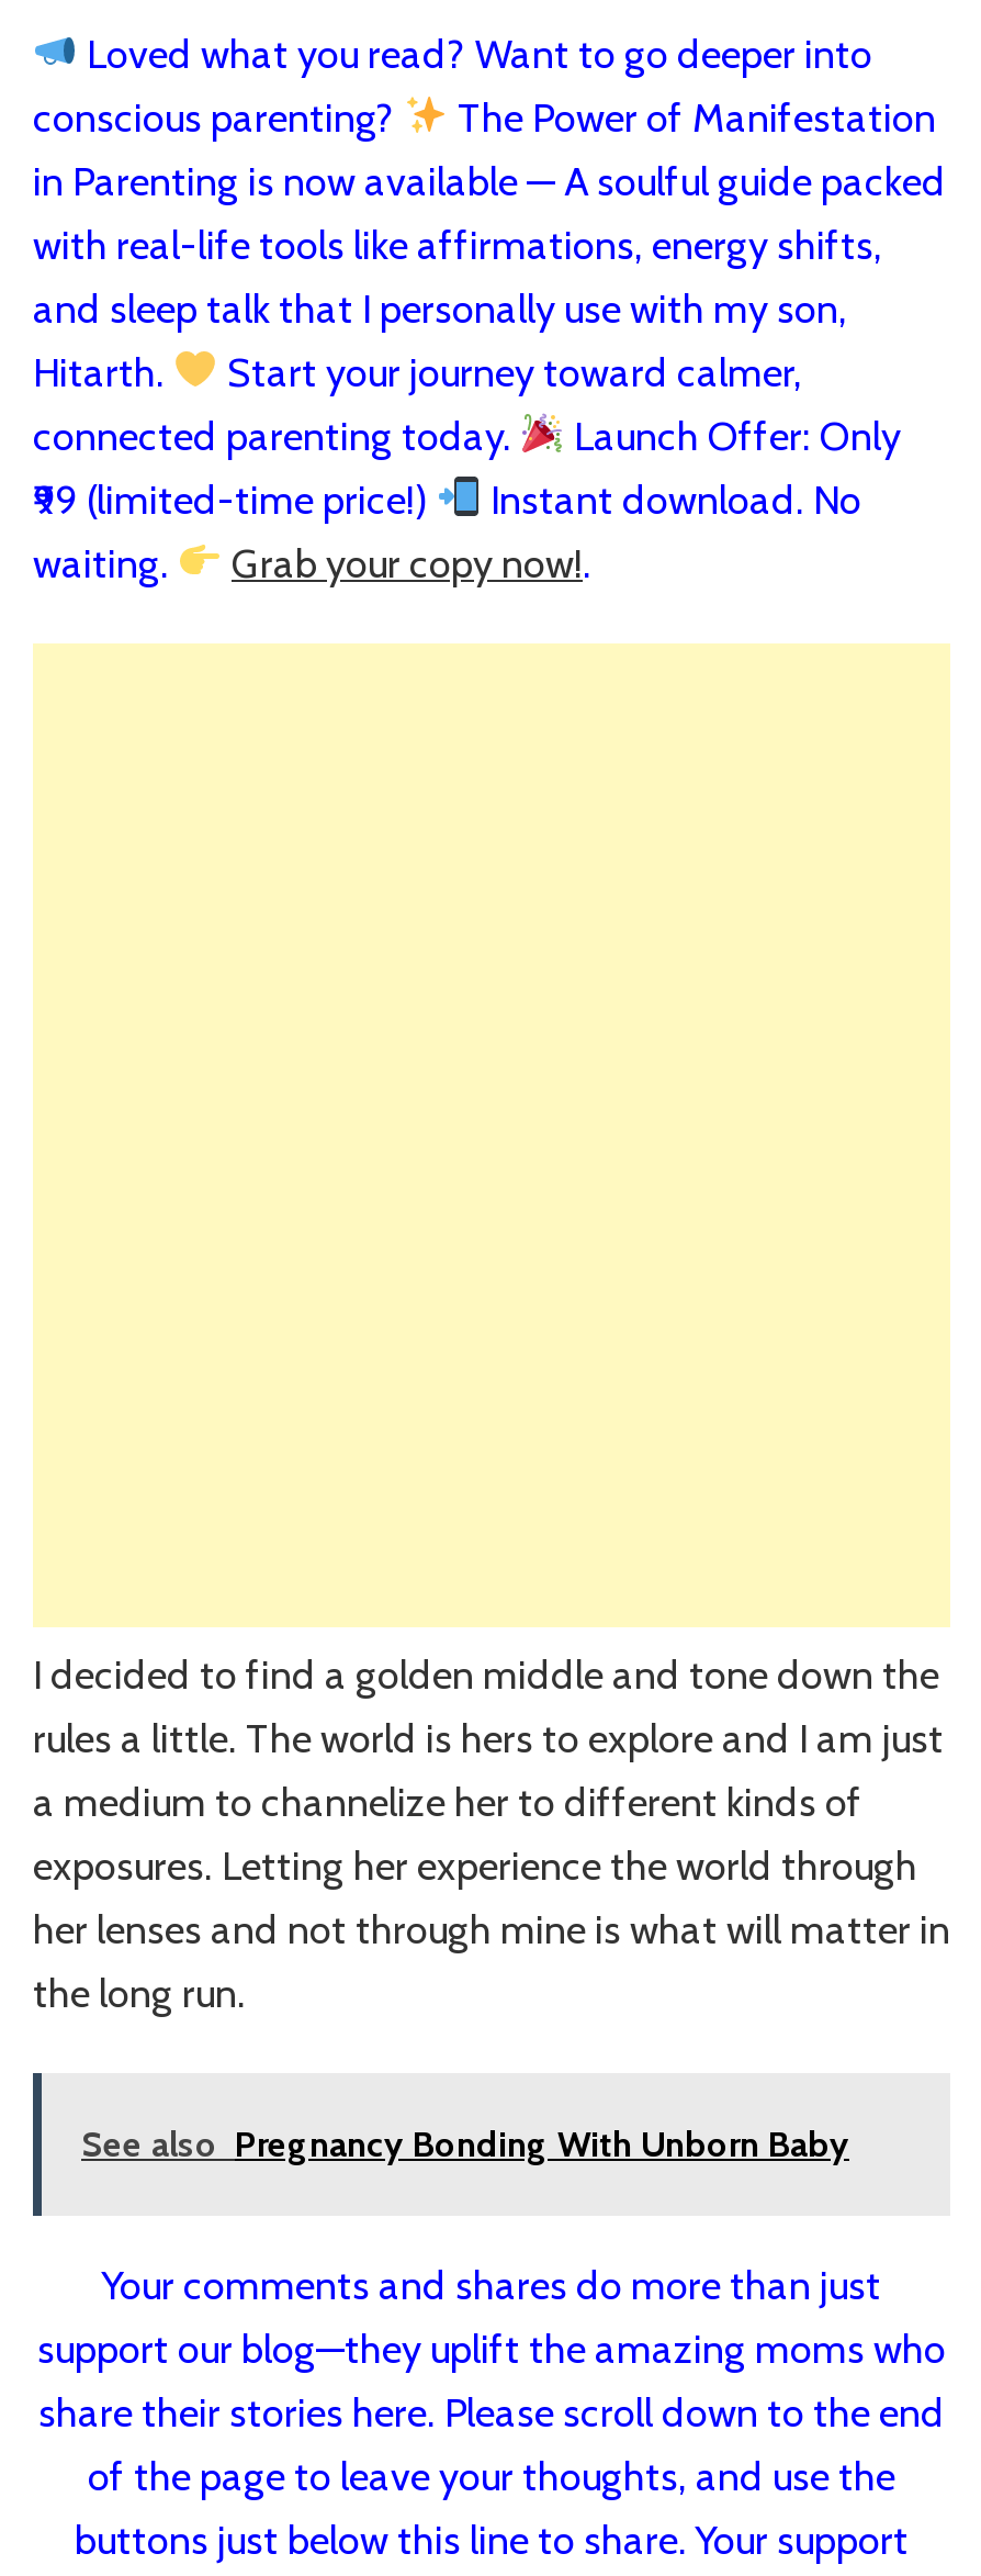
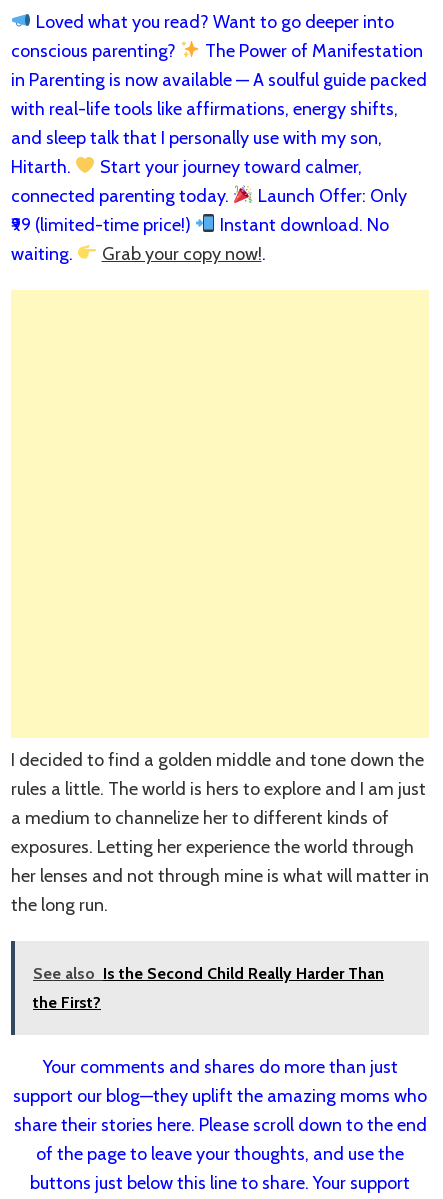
- See also Pregnancy Bonding With Unborn Baby
+ See also Is the Second Child Really Harder Than
+ the First?
